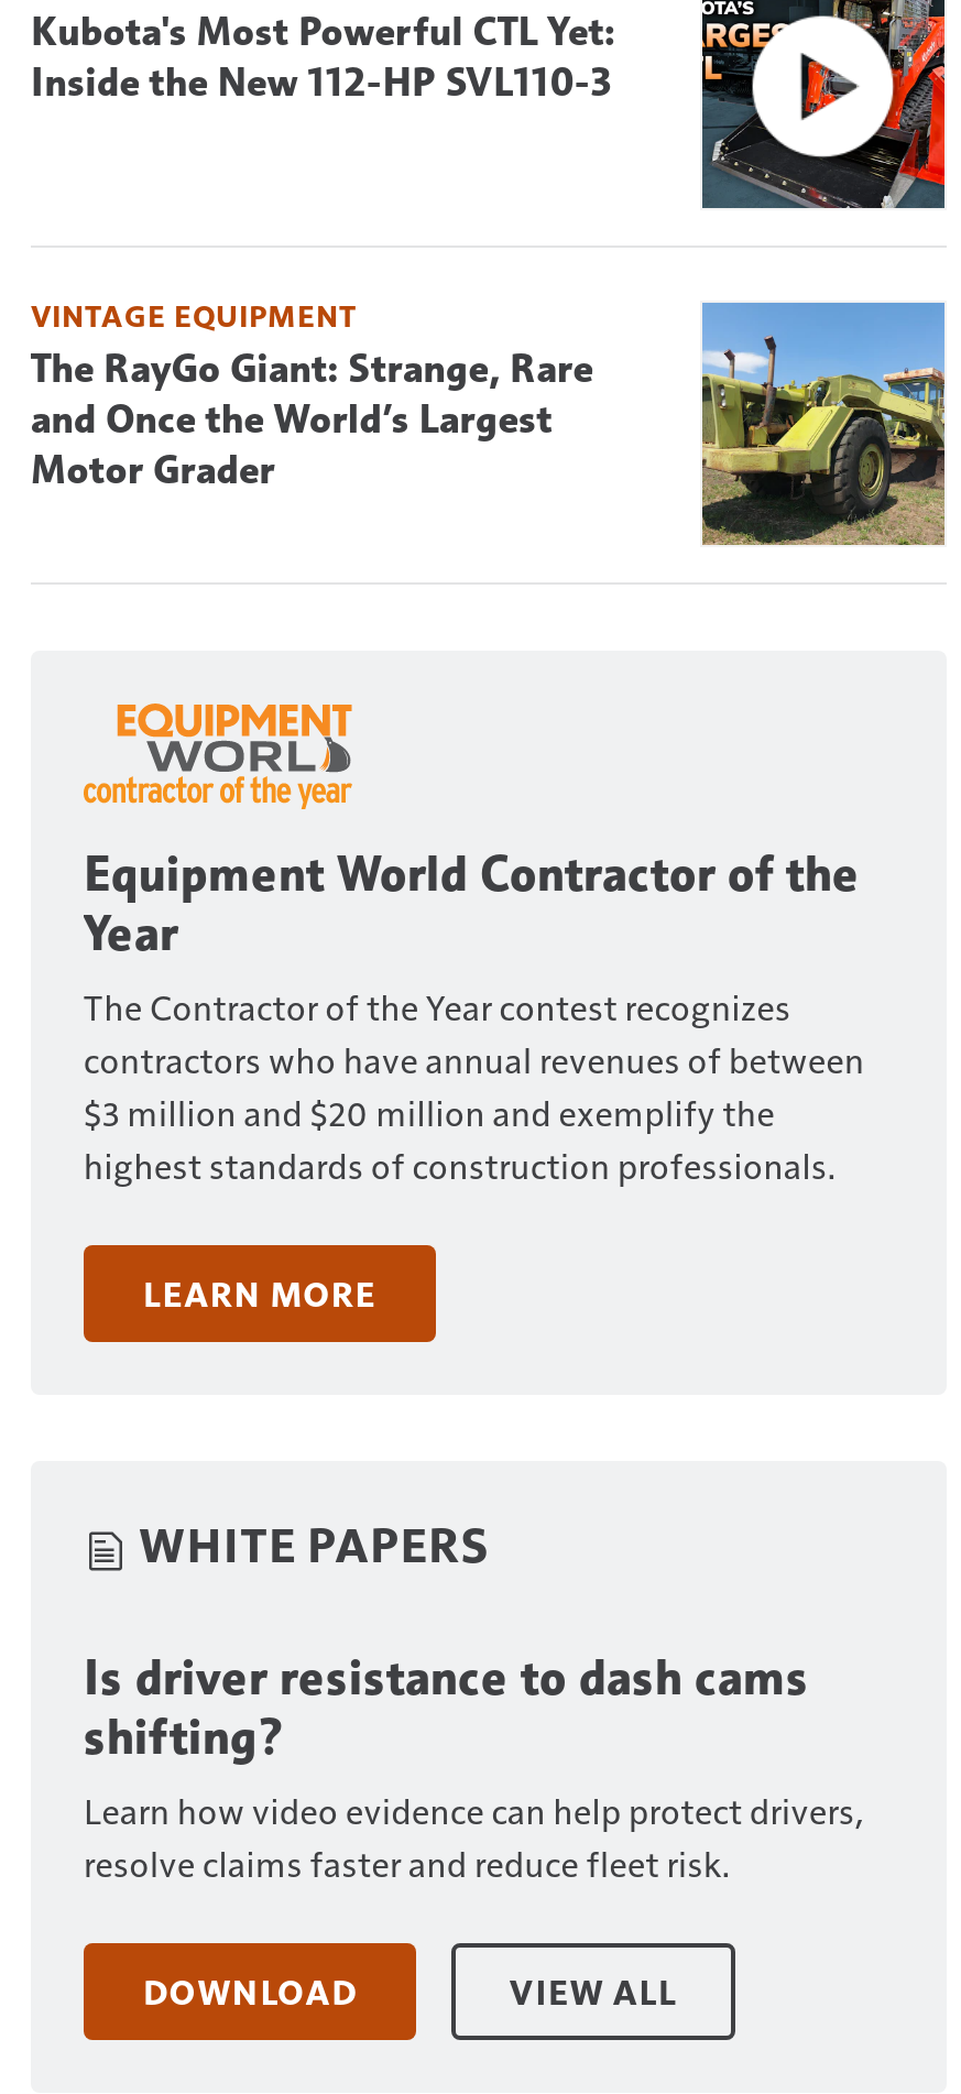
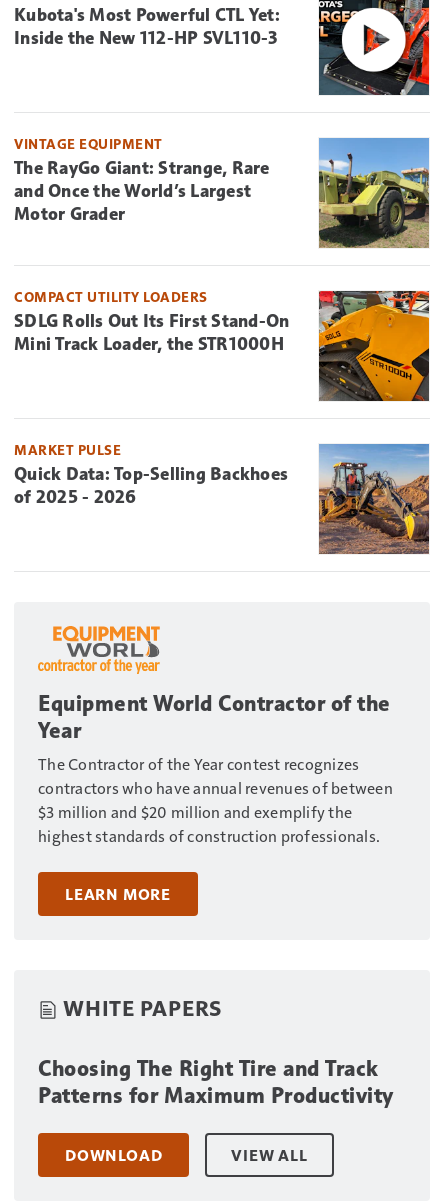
+ [image]
+ COMPACT UTILITY LOADERS
+ SDLG Rolls Out Its First Stand-On
+ Mini Track Loader, the STR1000H

+ [image]
+ MARKET PULSE
+ Quick Data: Top-Selling Backhoes
+ of 2025 - 2026

moved down: [image] | Equipment World Contractor of the | Year | ... | LEARN MORE | WHITE PAPERS

- Is driver resistance to dash cams
- shifting?
- Learn how video evidence can help protect drivers,
- resolve claims faster and reduce fleet risk.
+ Choosing The Right Tire and Track
+ Patterns for Maximum Productivity
